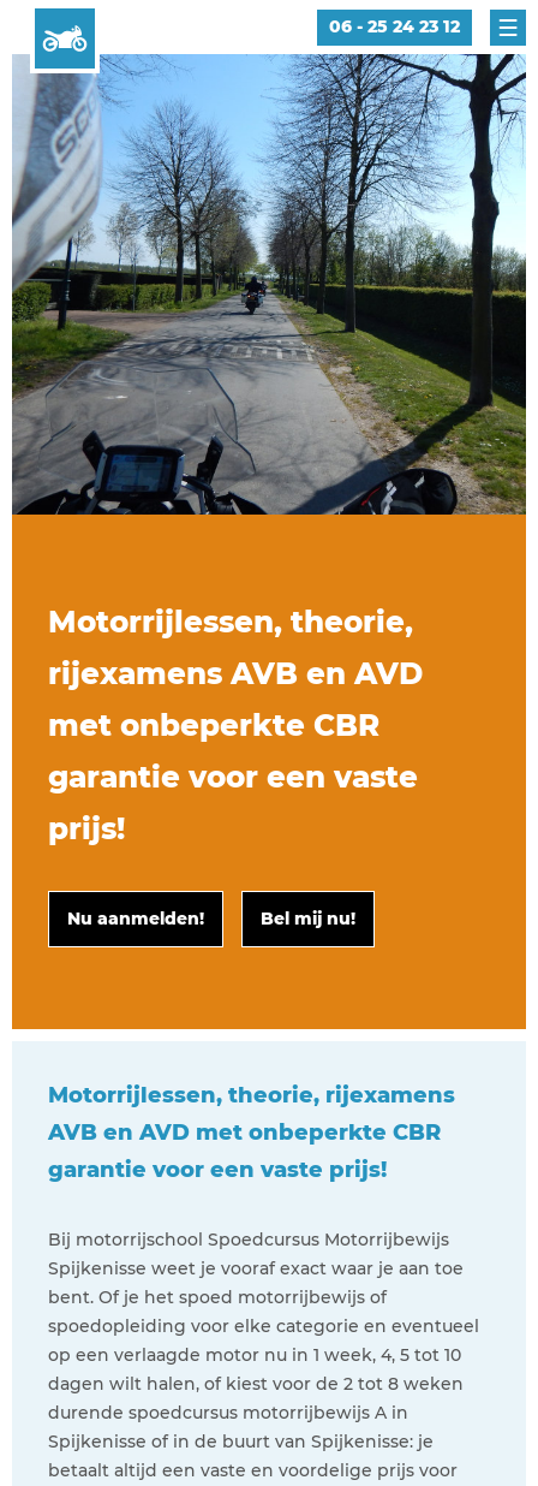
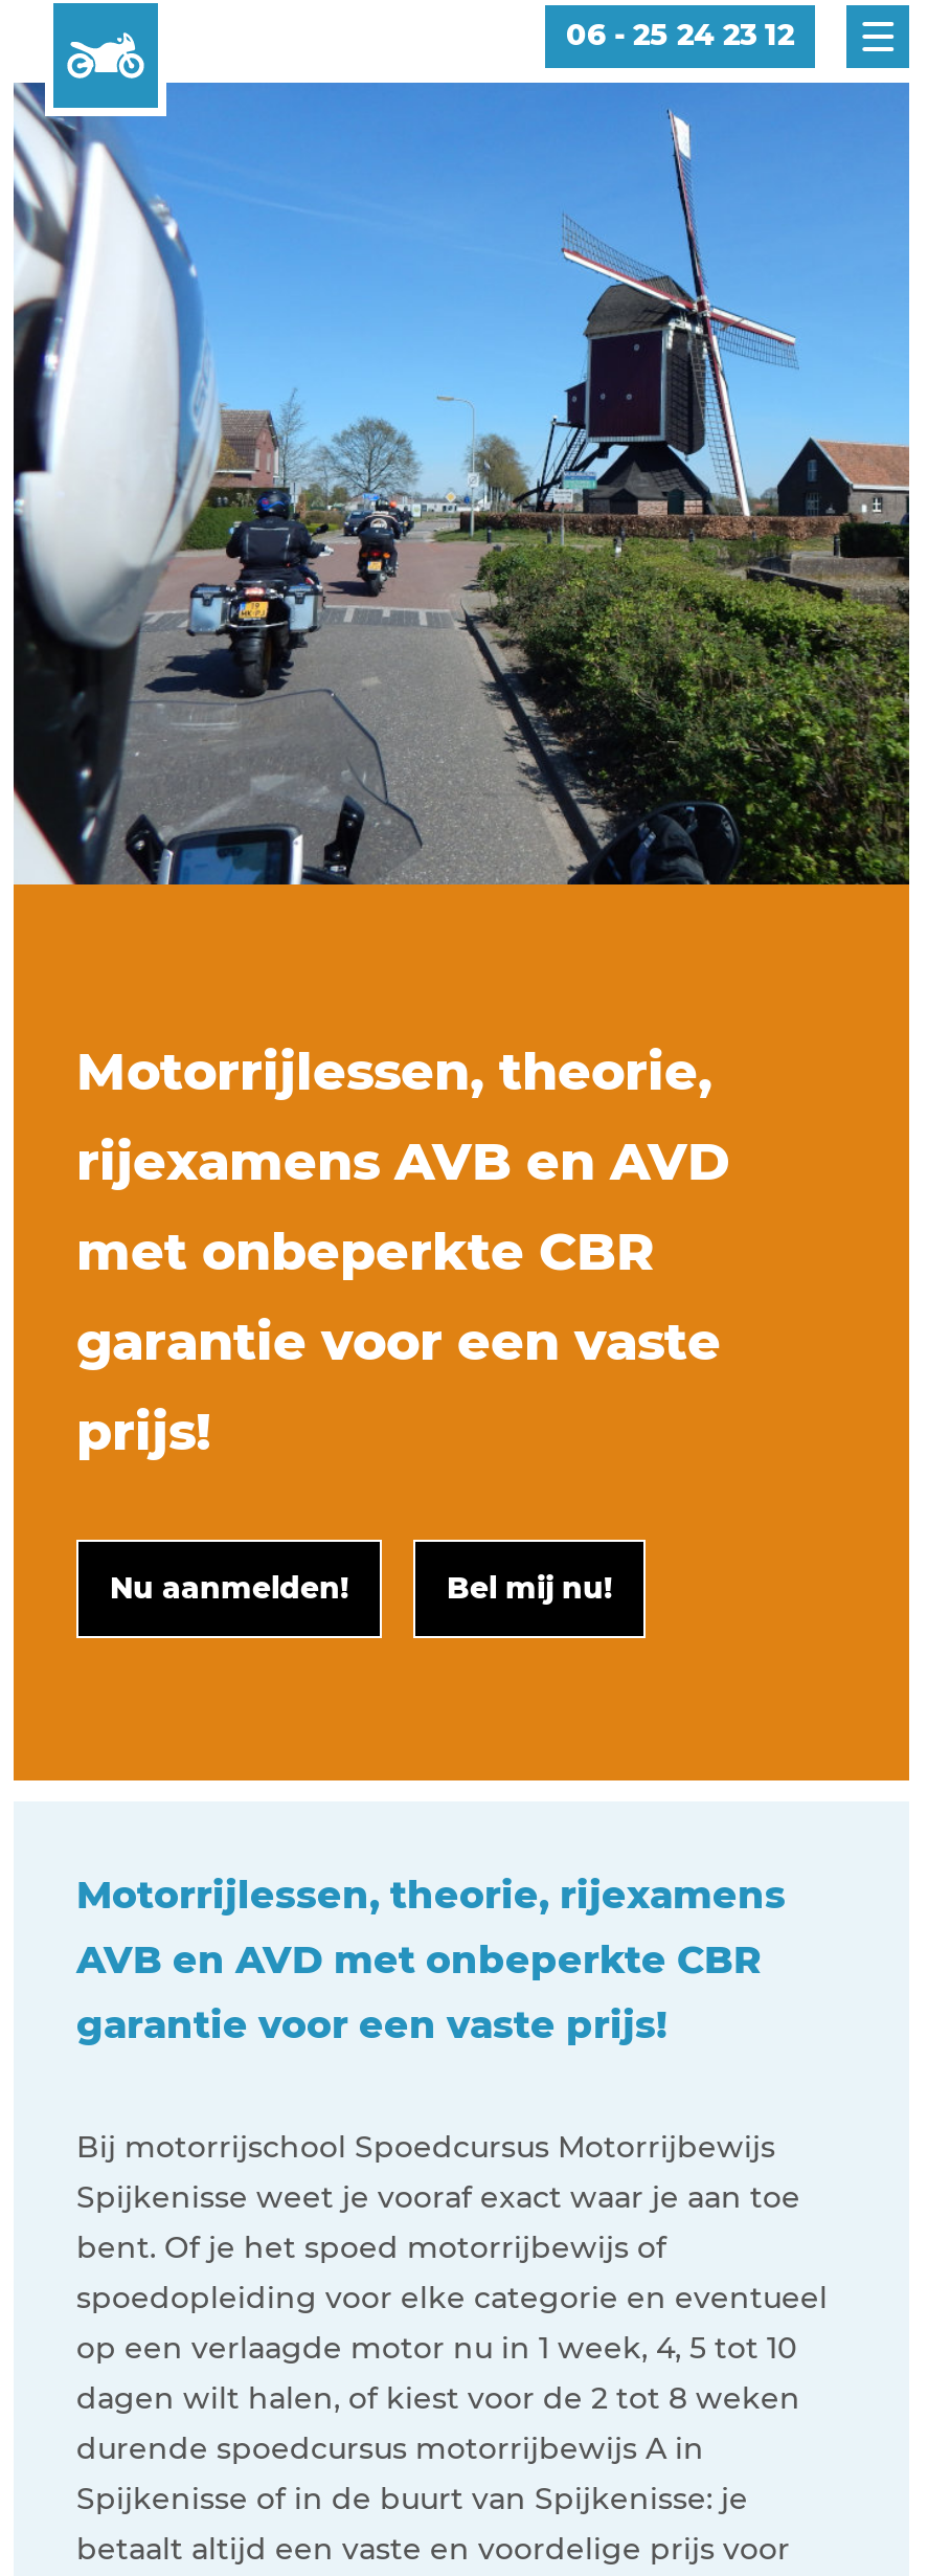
- [image]
+ [image]
